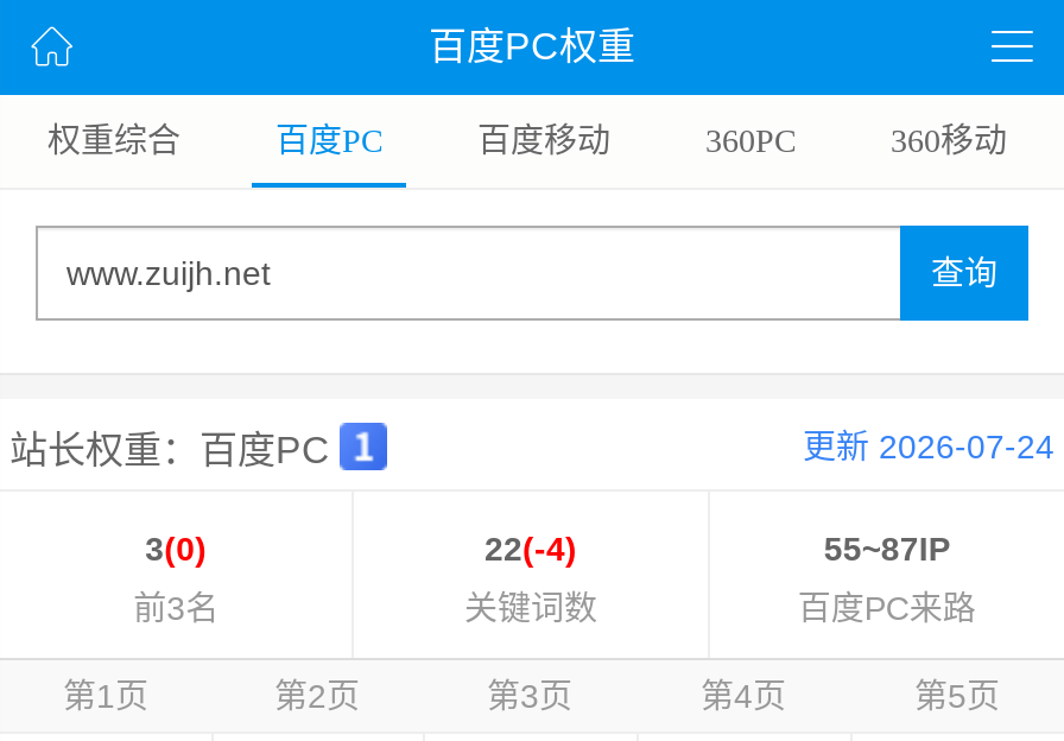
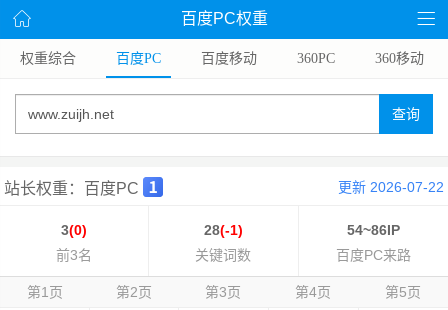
- 更新 2026-07-24
+ 更新 2026-07-22

- 22(-4)
+ 28(-1)

- 55~87IP
+ 54~86IP
